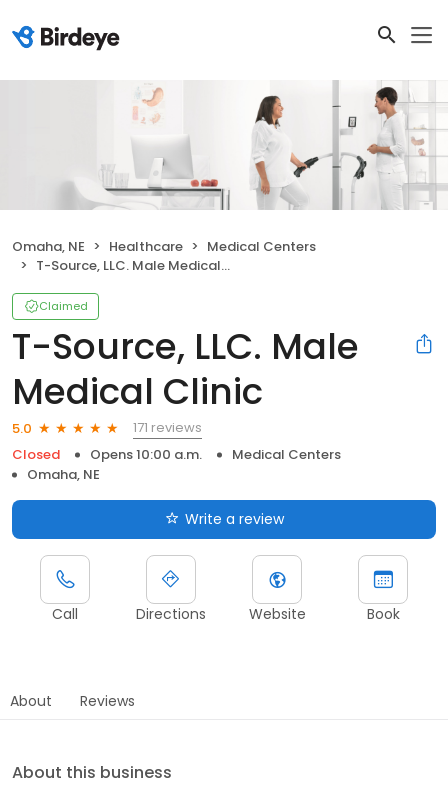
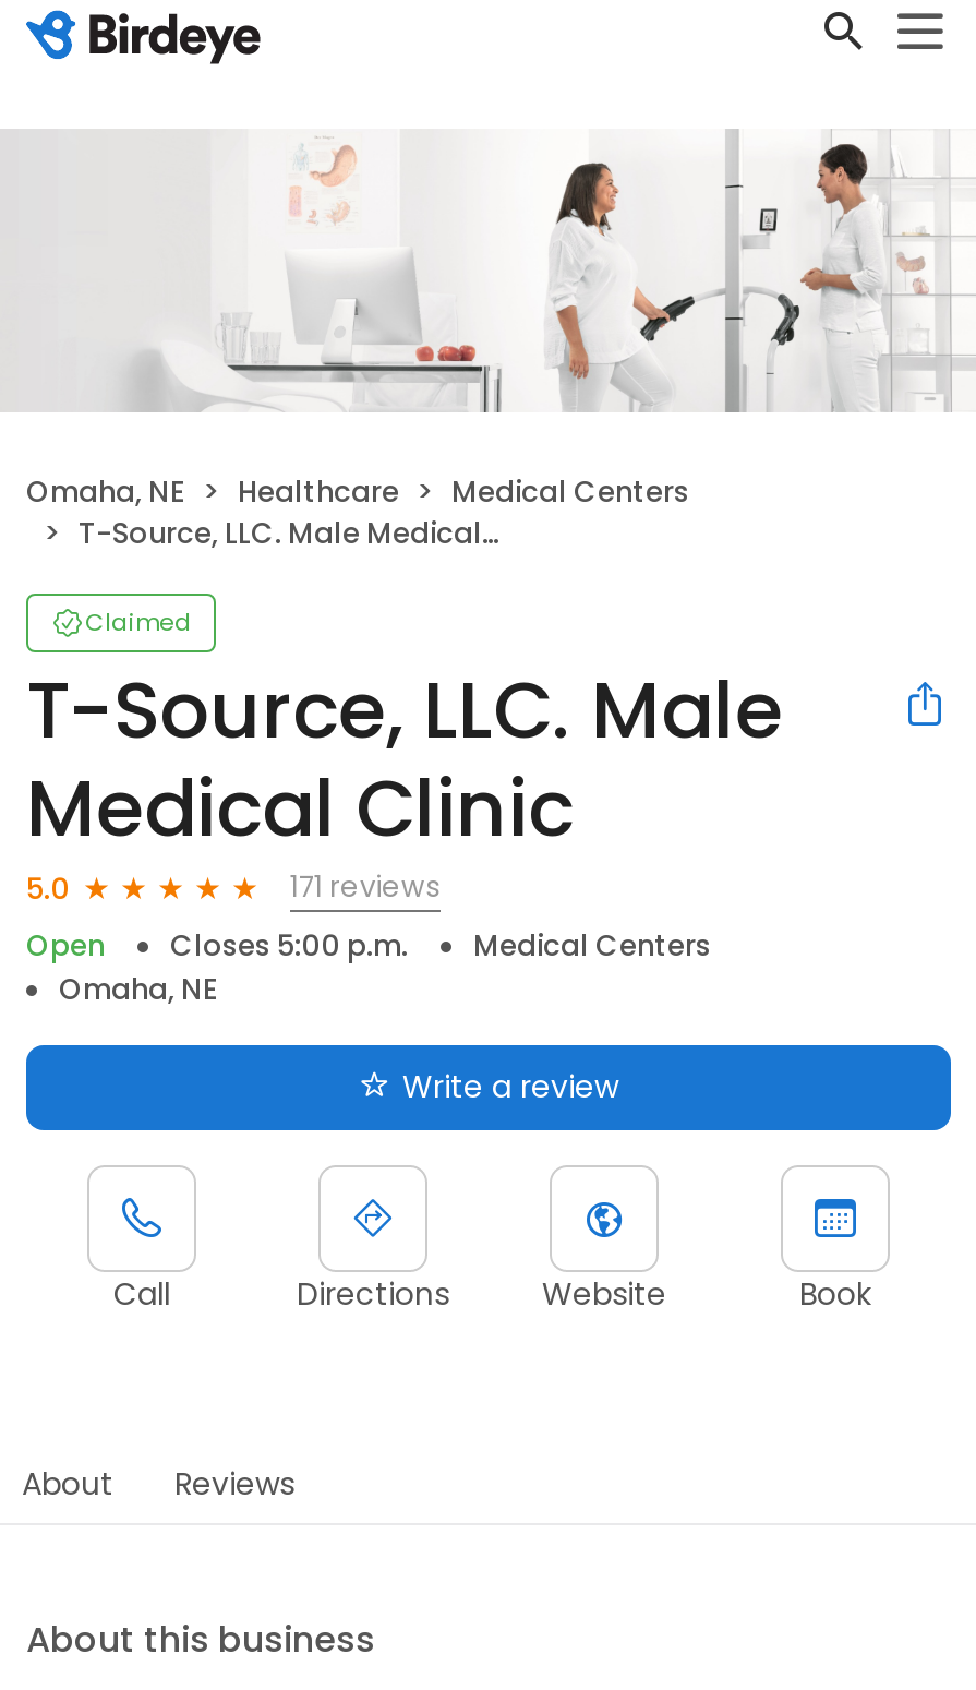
- Closed
- Opens 10:00 a.m.
+ Open
+ Closes 5:00 p.m.
